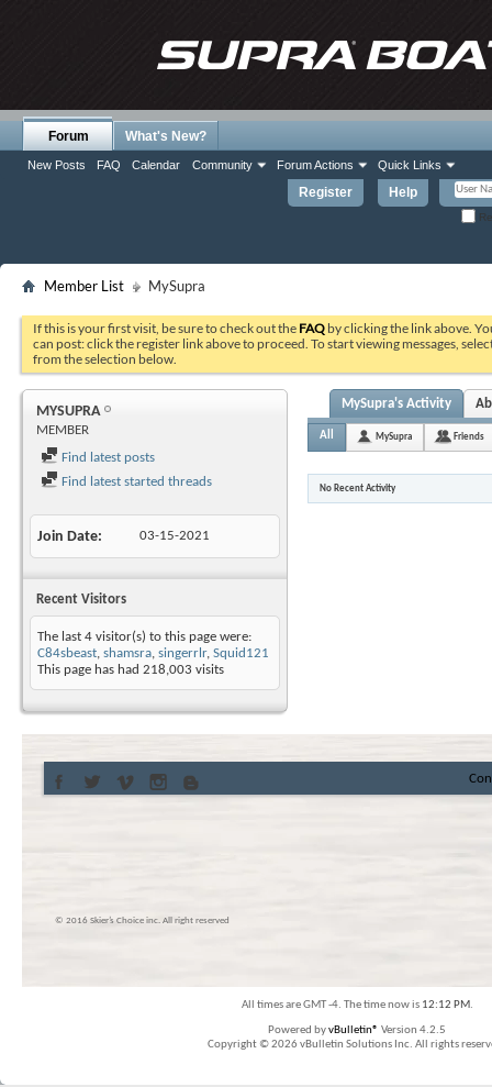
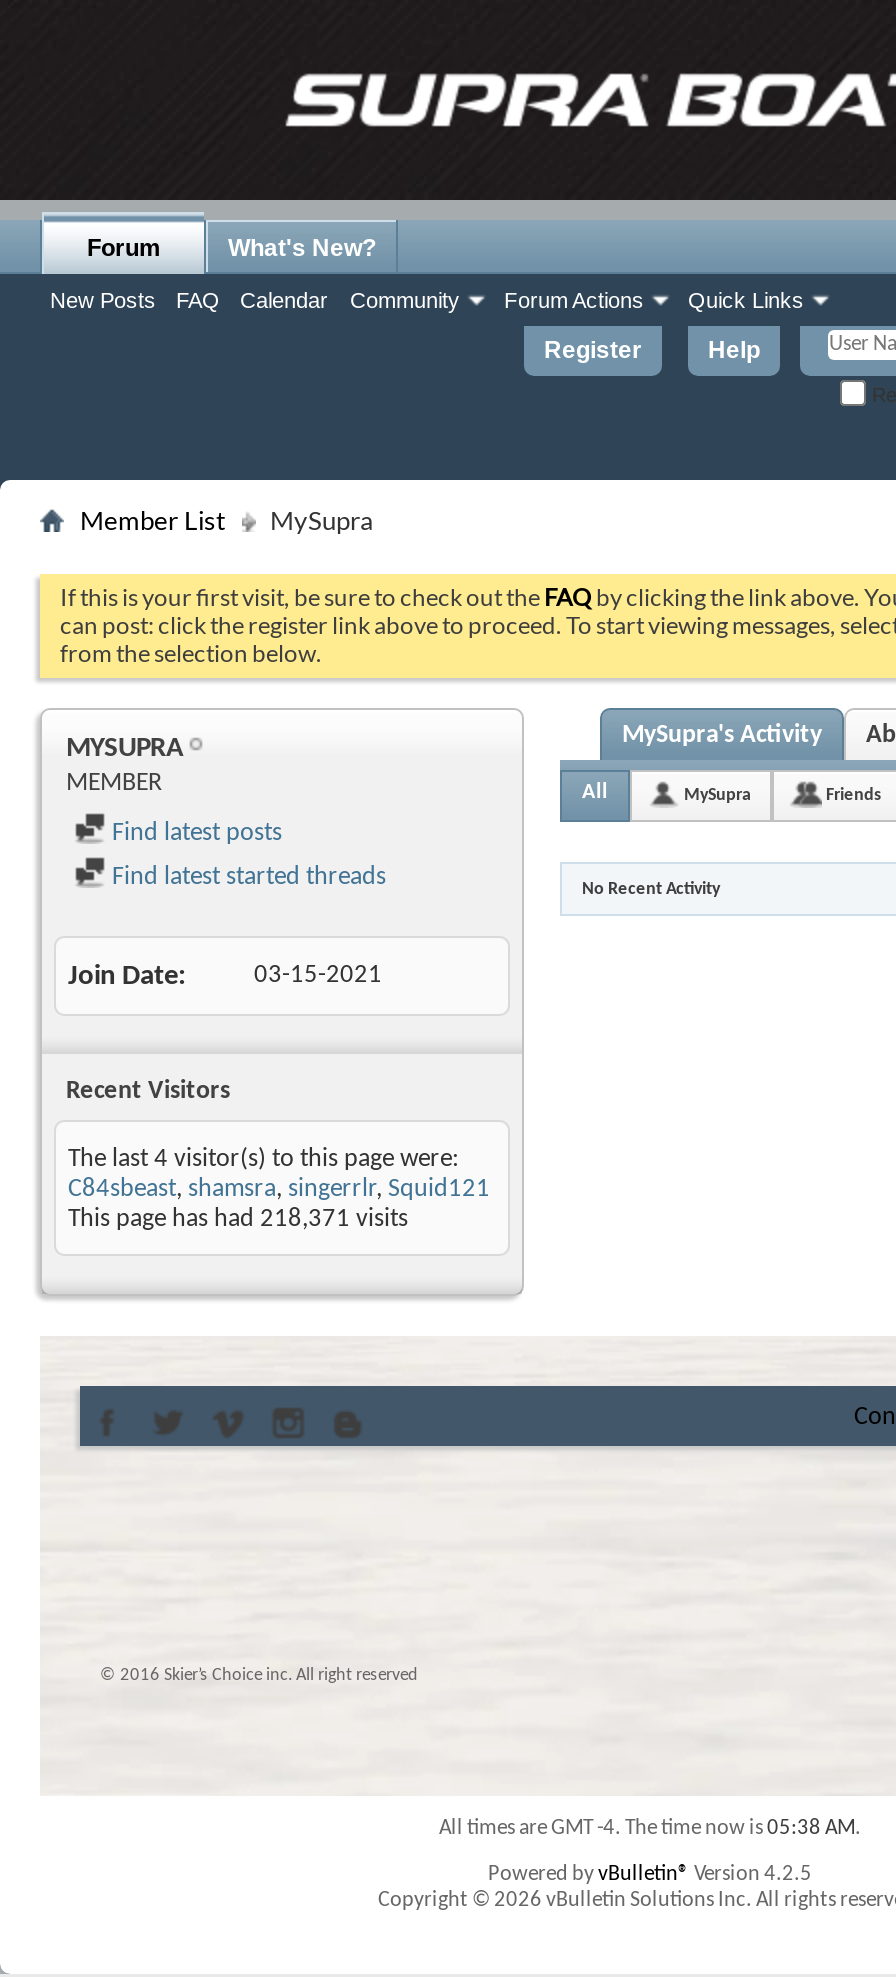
- This page has had 218,003 visits
+ This page has had 218,371 visits

- All times are GMT -4. The time now is 12:12 PM.
+ All times are GMT -4. The time now is 05:38 AM.
